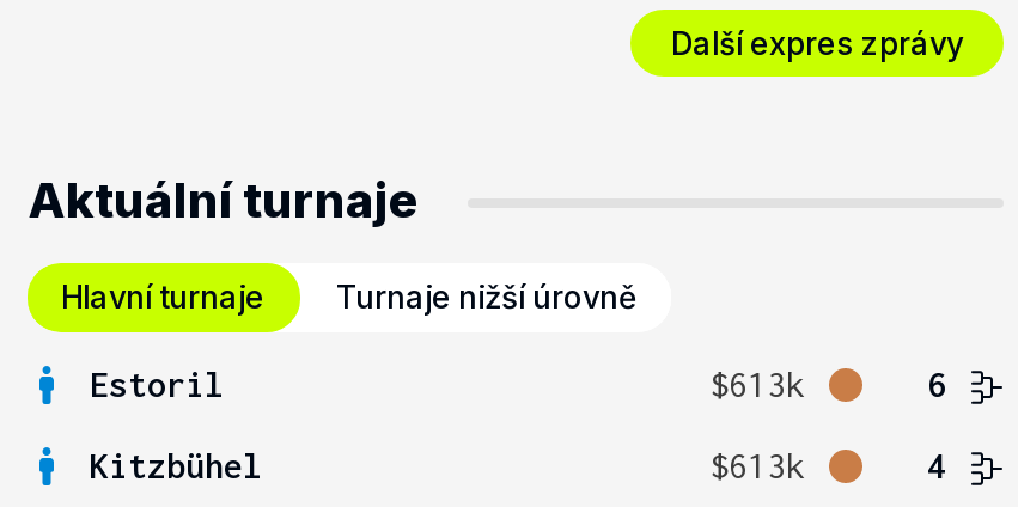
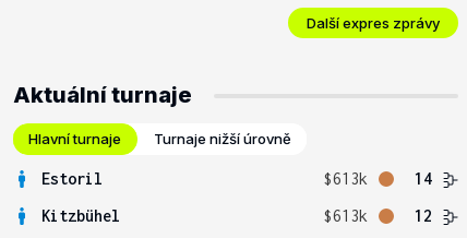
- 6
+ 14

- 4
+ 12
